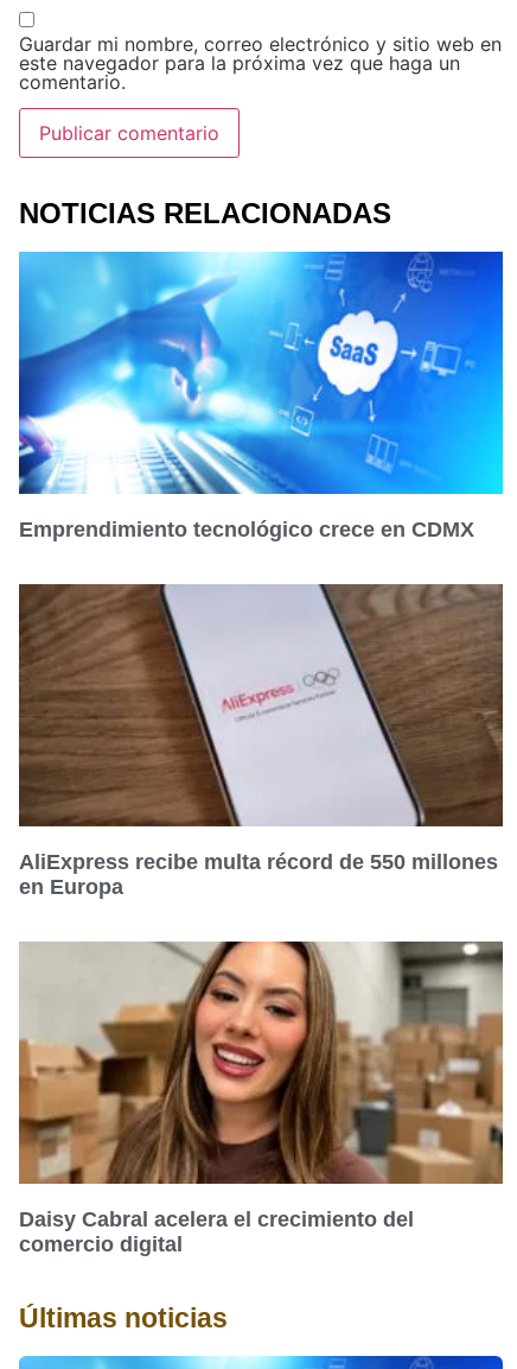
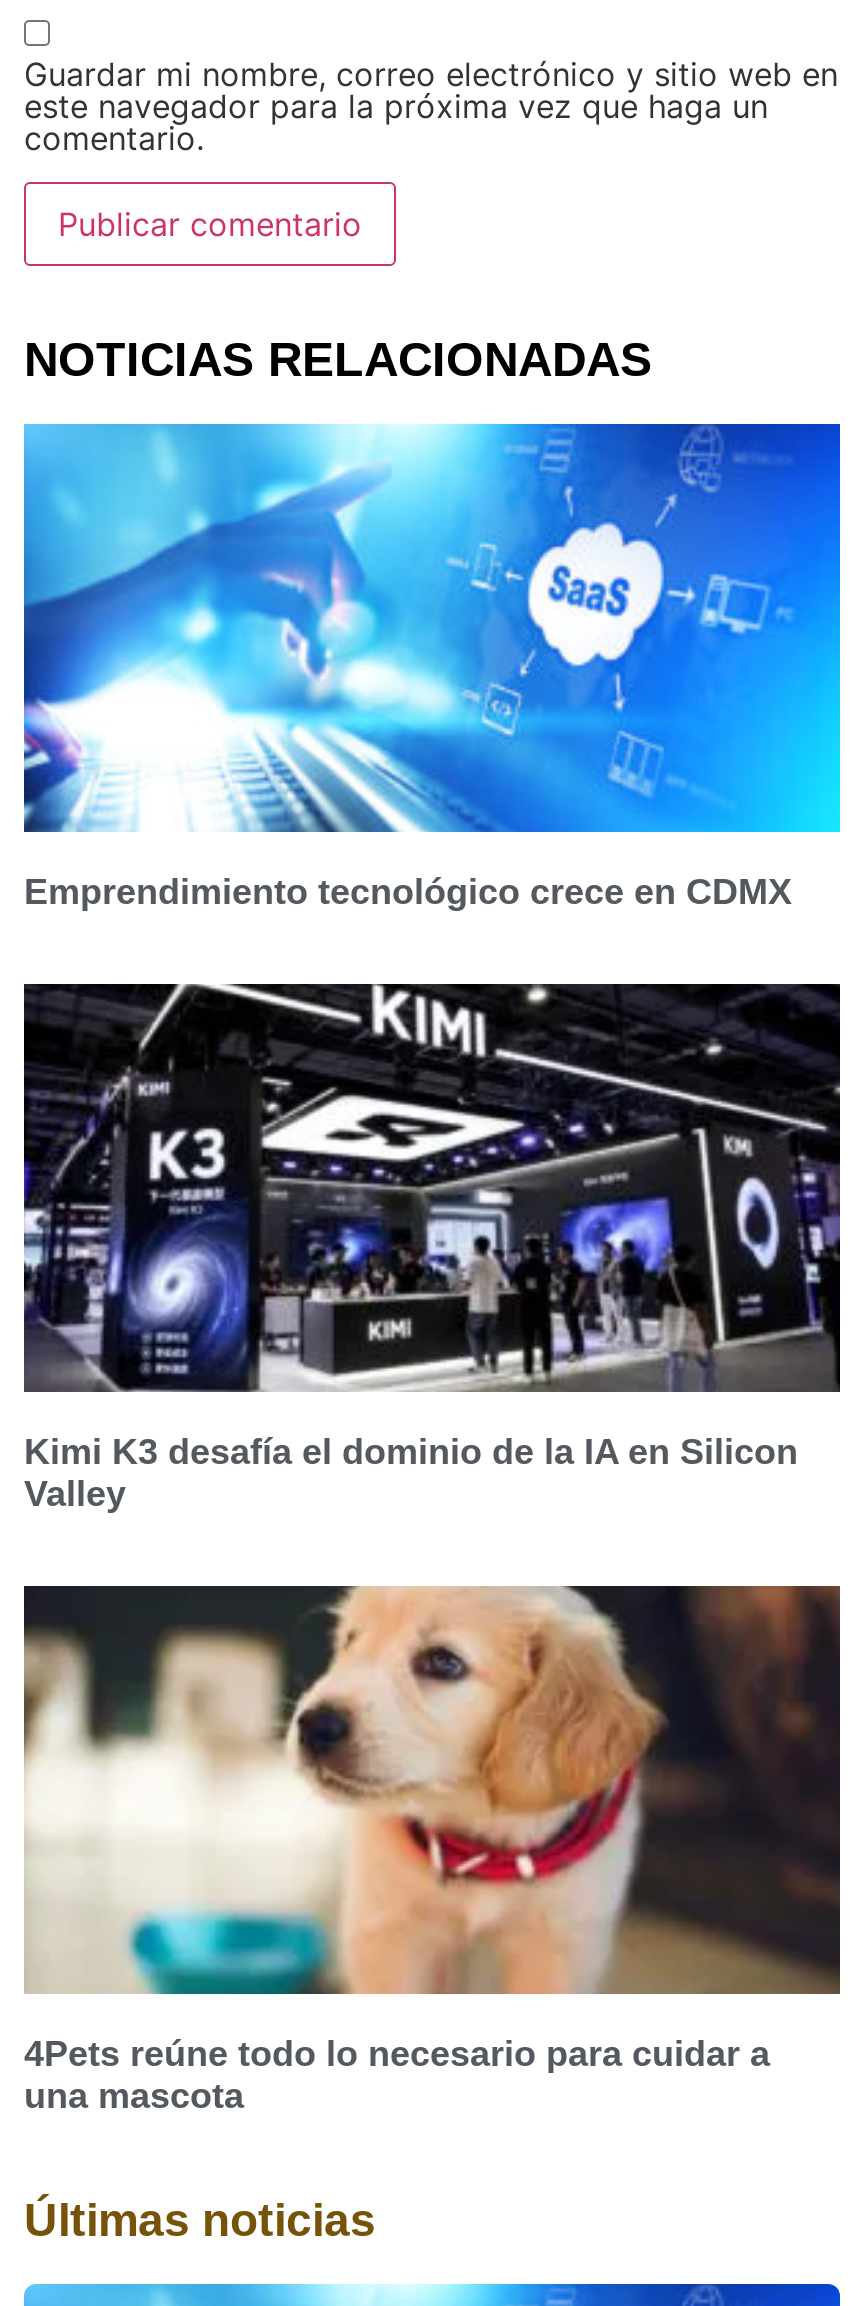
- [image]
- AliExpress recibe multa récord de 550 millones
- en Europa
+ [image]
+ Kimi K3 desafía el dominio de la IA en Silicon
+ Valley

- [image]
- Daisy Cabral acelera el crecimiento del
- comercio digital
+ [image]
+ 4Pets reúne todo lo necesario para cuidar a
+ una mascota
